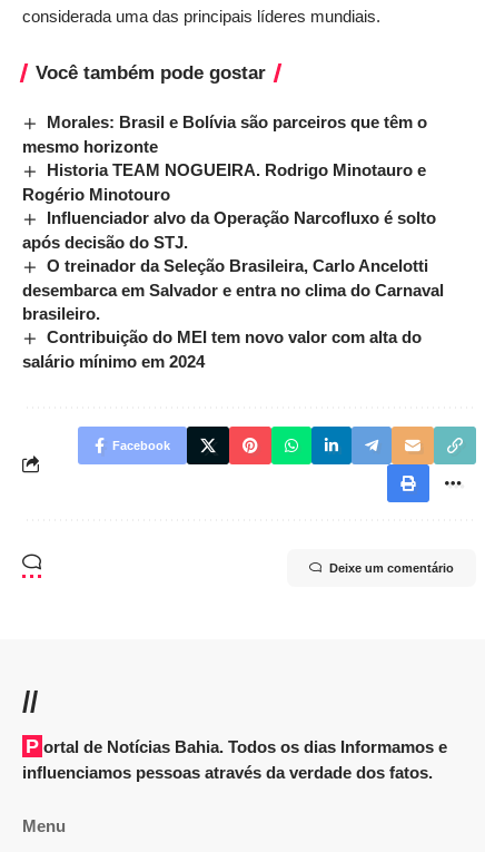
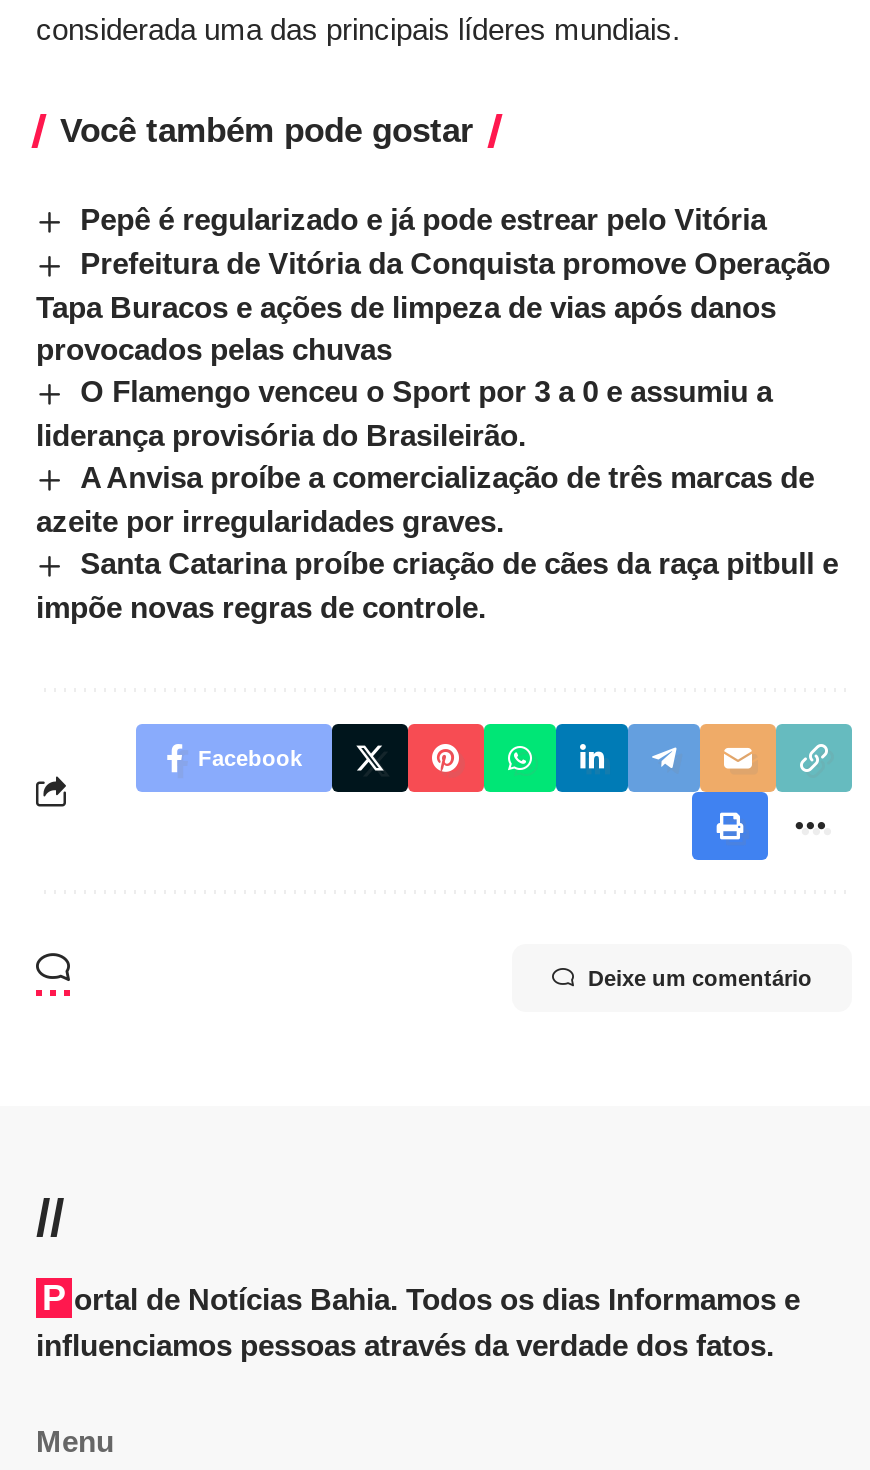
- Morales: Brasil e Bolívia são parceiros que têm o
- mesmo horizonte
- Historia TEAM NOGUEIRA. Rodrigo Minotauro e
- Rogério Minotouro
- Influenciador alvo da Operação Narcofluxo é solto
- após decisão do STJ.
- O treinador da Seleção Brasileira, Carlo Ancelotti
- desembarca em Salvador e entra no clima do Carnaval
- brasileiro.
- Contribuição do MEI tem novo valor com alta do
- salário mínimo em 2024
+ Pepê é regularizado e já pode estrear pelo Vitória
+ Prefeitura de Vitória da Conquista promove Operação
+ Tapa Buracos e ações de limpeza de vias após danos
+ provocados pelas chuvas
+ O Flamengo venceu o Sport por 3 a 0 e assumiu a
+ liderança provisória do Brasileirão.
+ A Anvisa proíbe a comercialização de três marcas de
+ azeite por irregularidades graves.
+ Santa Catarina proíbe criação de cães da raça pitbull e
+ impõe novas regras de controle.
